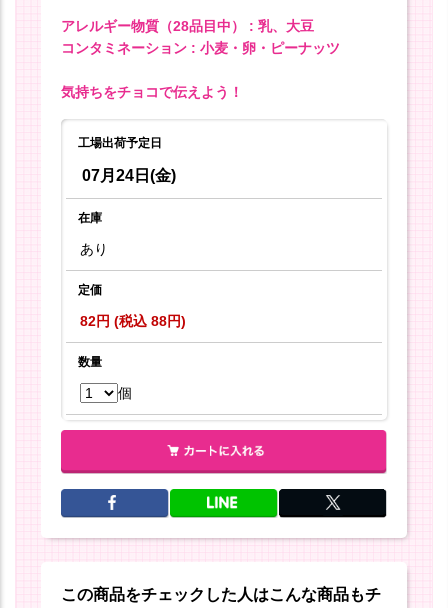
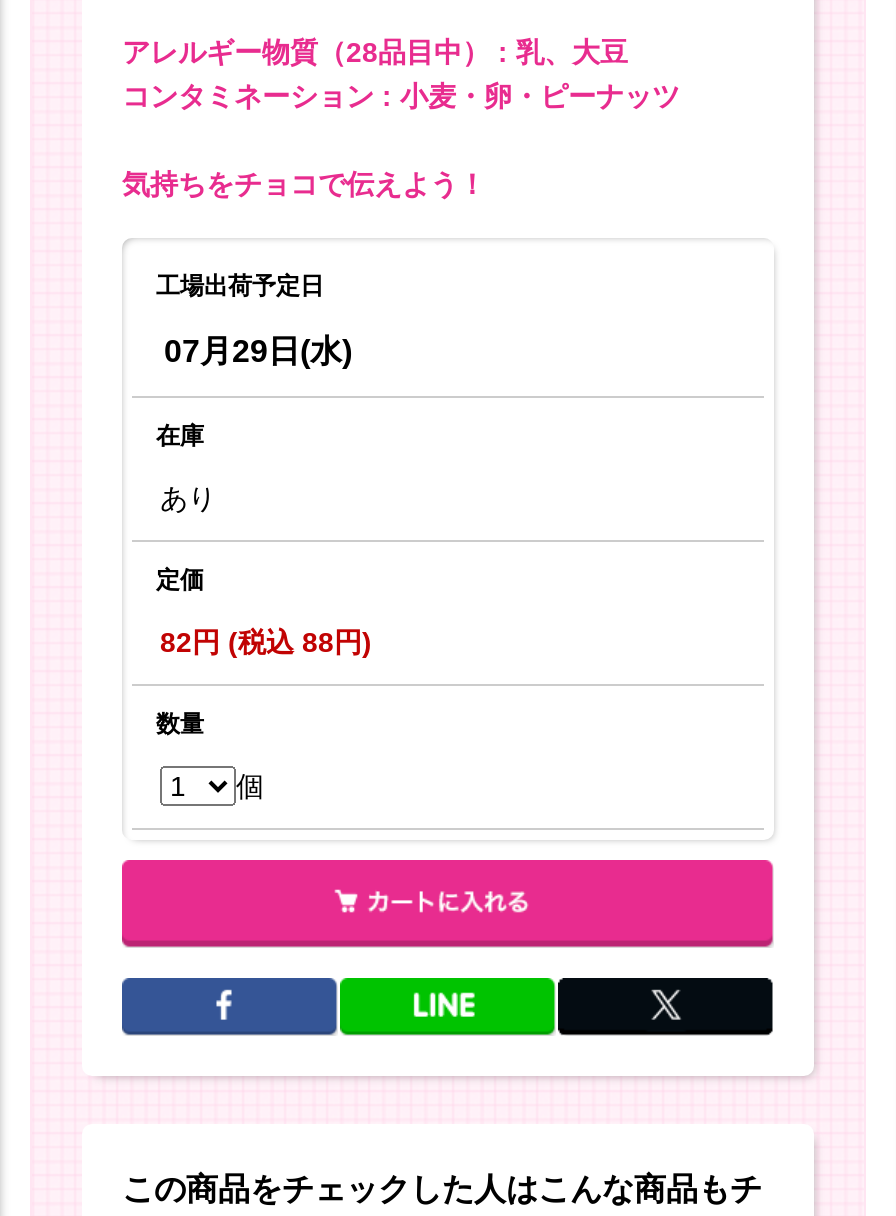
- 07月24日(金)
+ 07月29日(水)
